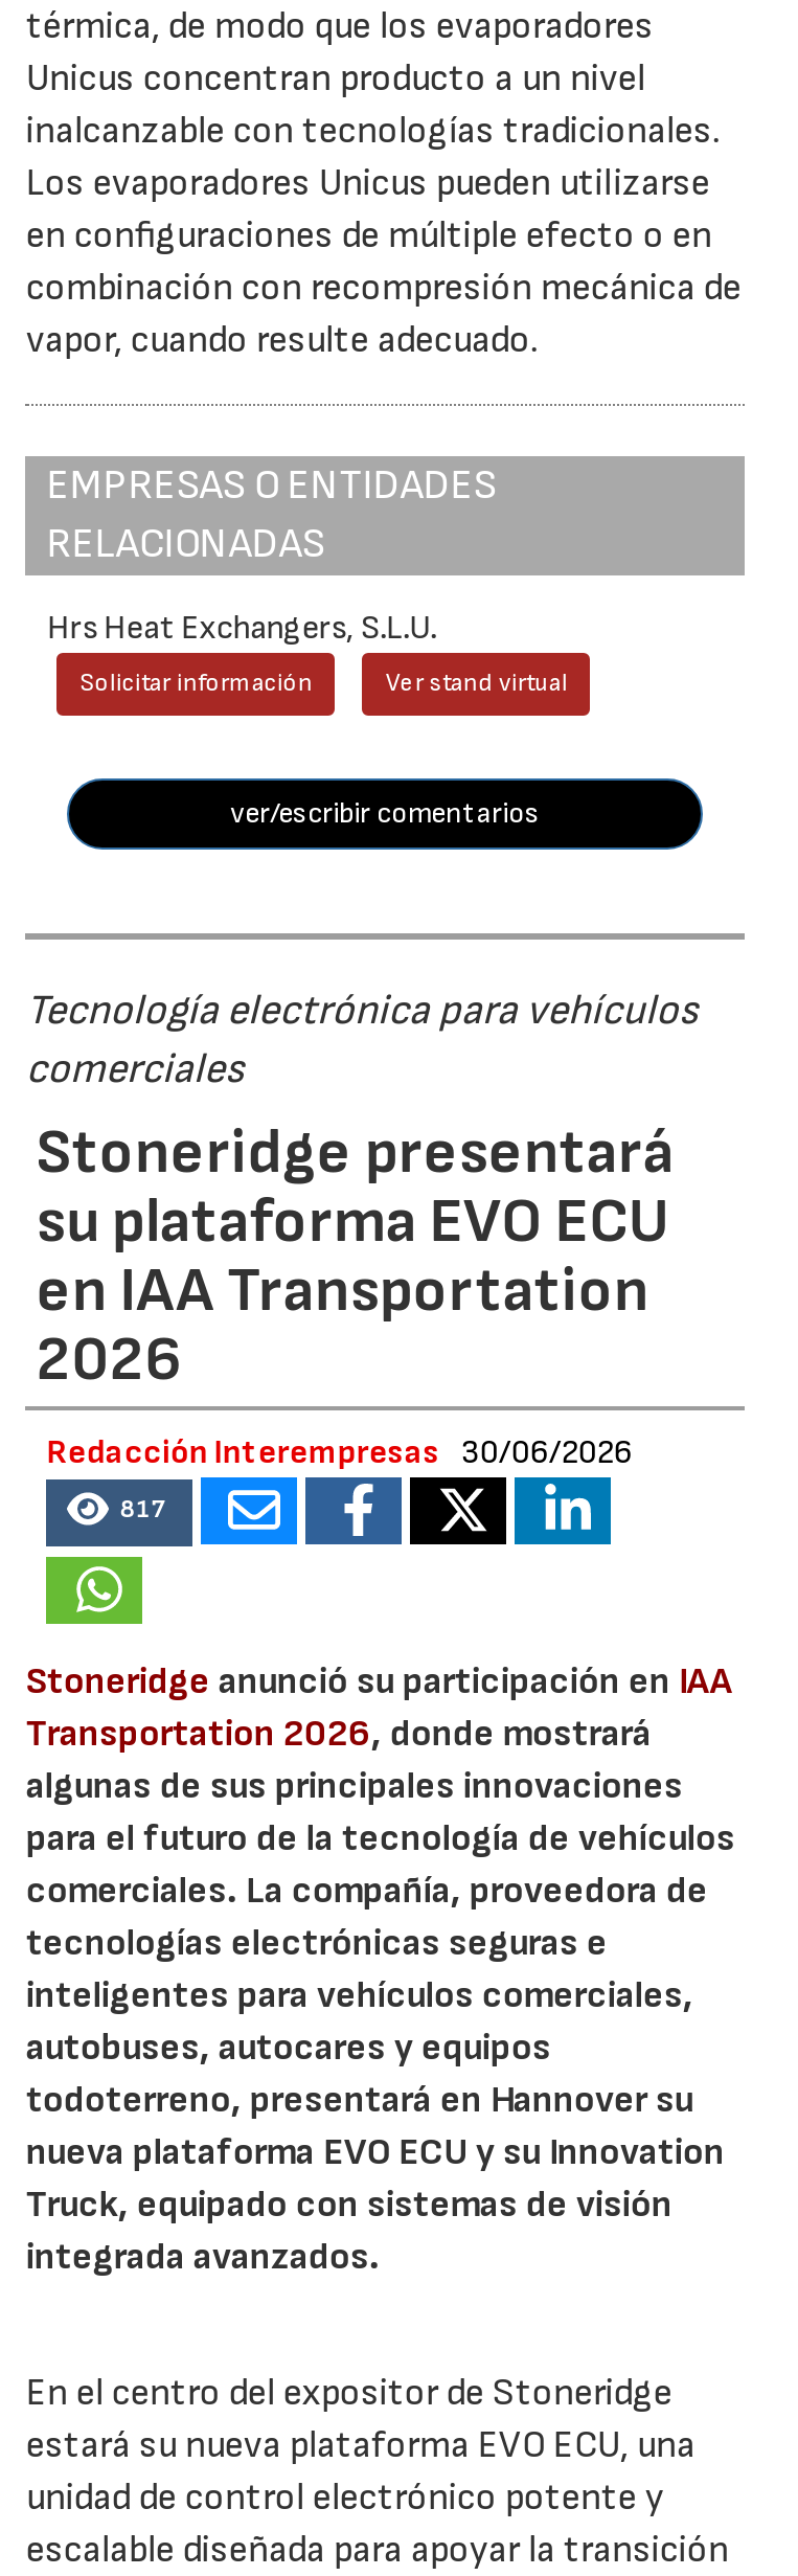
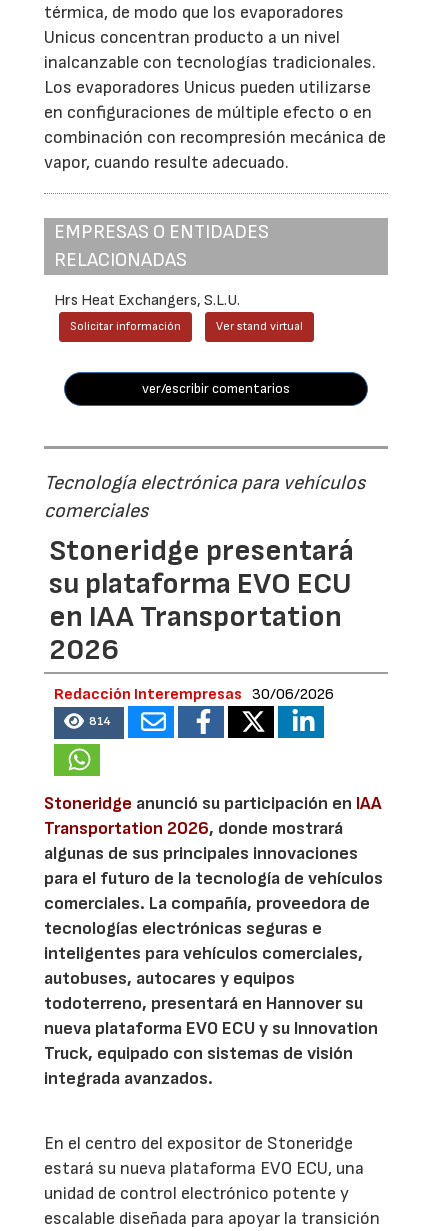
- 817
+ 814
